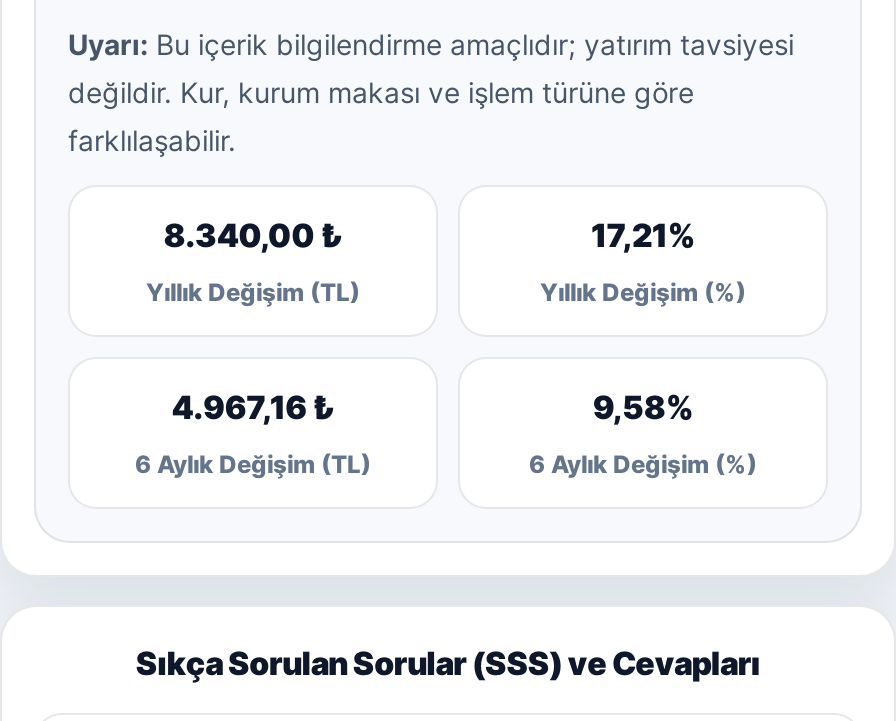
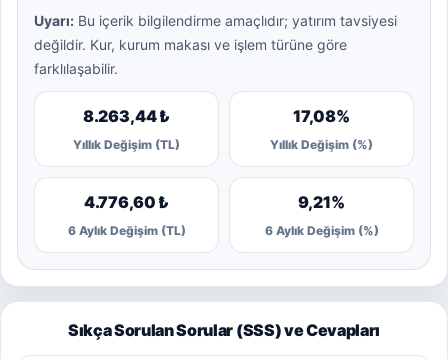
- 8.340,00 ₺
+ 8.263,44 ₺

- 17,21%
+ 17,08%

- 4.967,16 ₺
+ 4.776,60 ₺

- 9,58%
+ 9,21%
